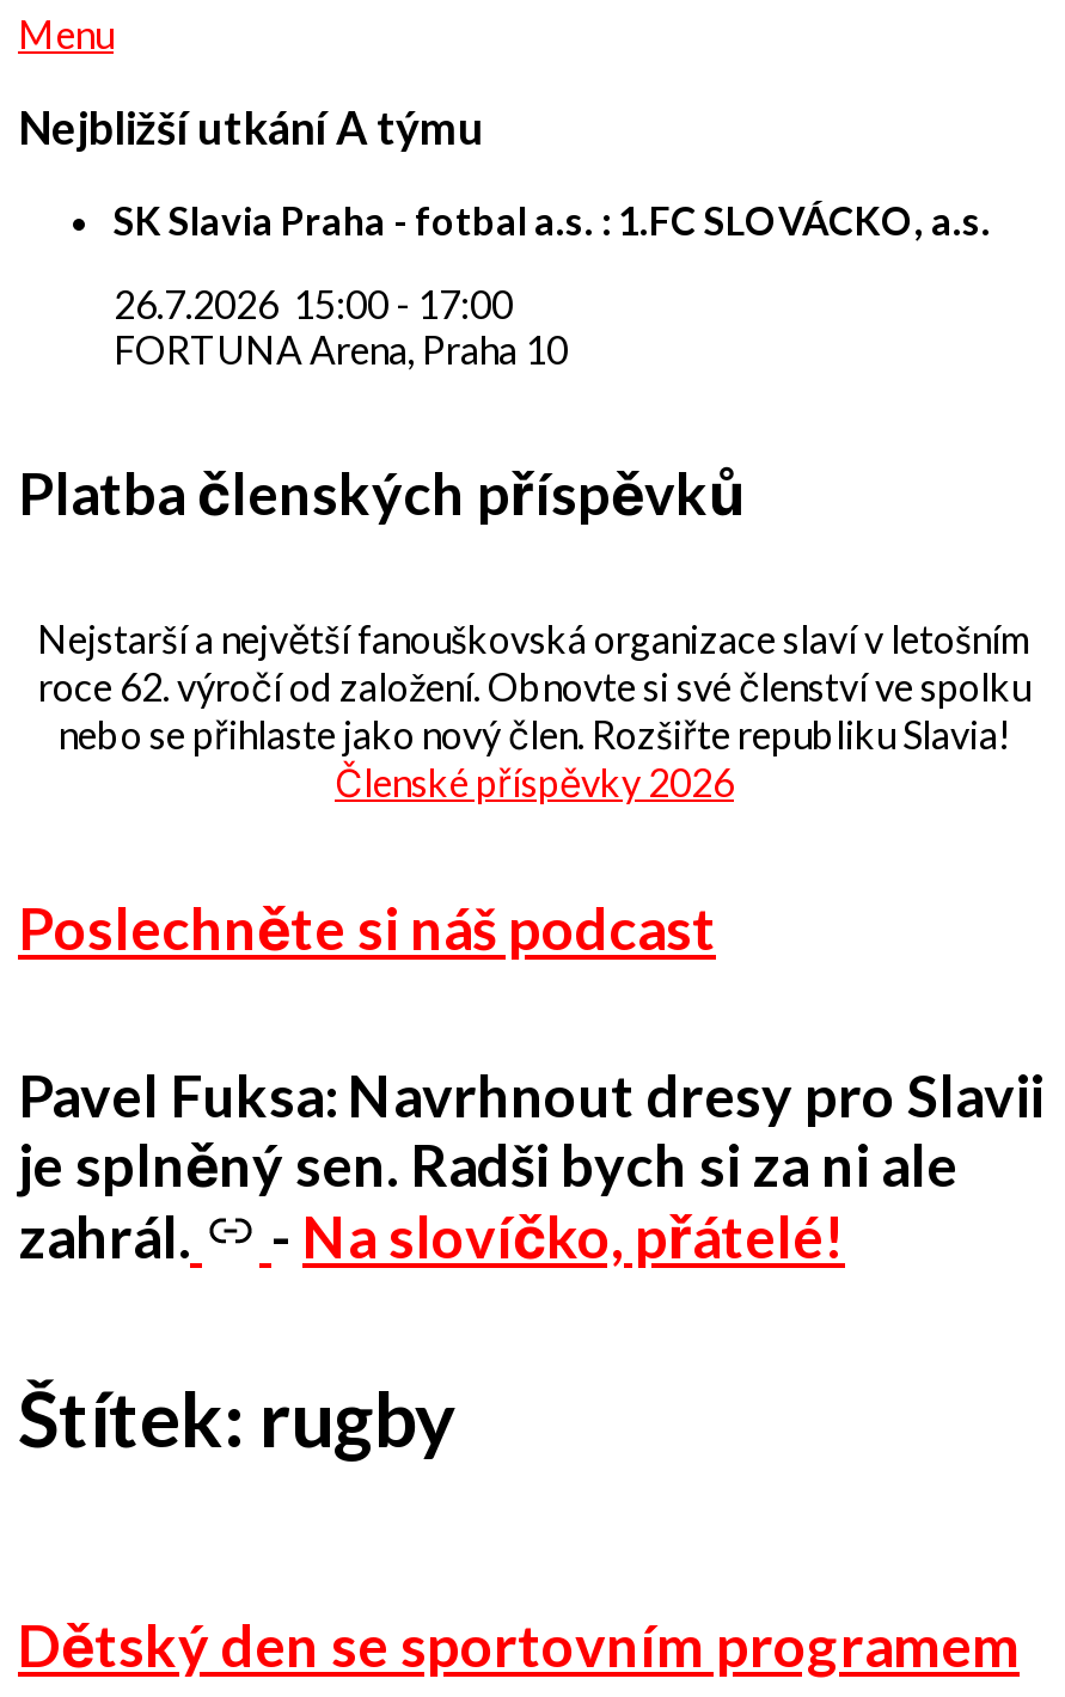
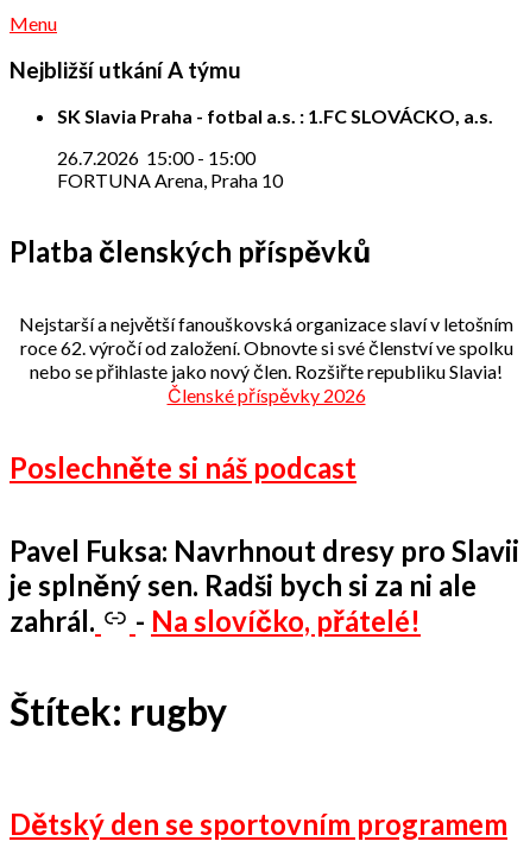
- 26.7.2026 15:00 - 17:00
+ 26.7.2026 15:00 - 15:00
